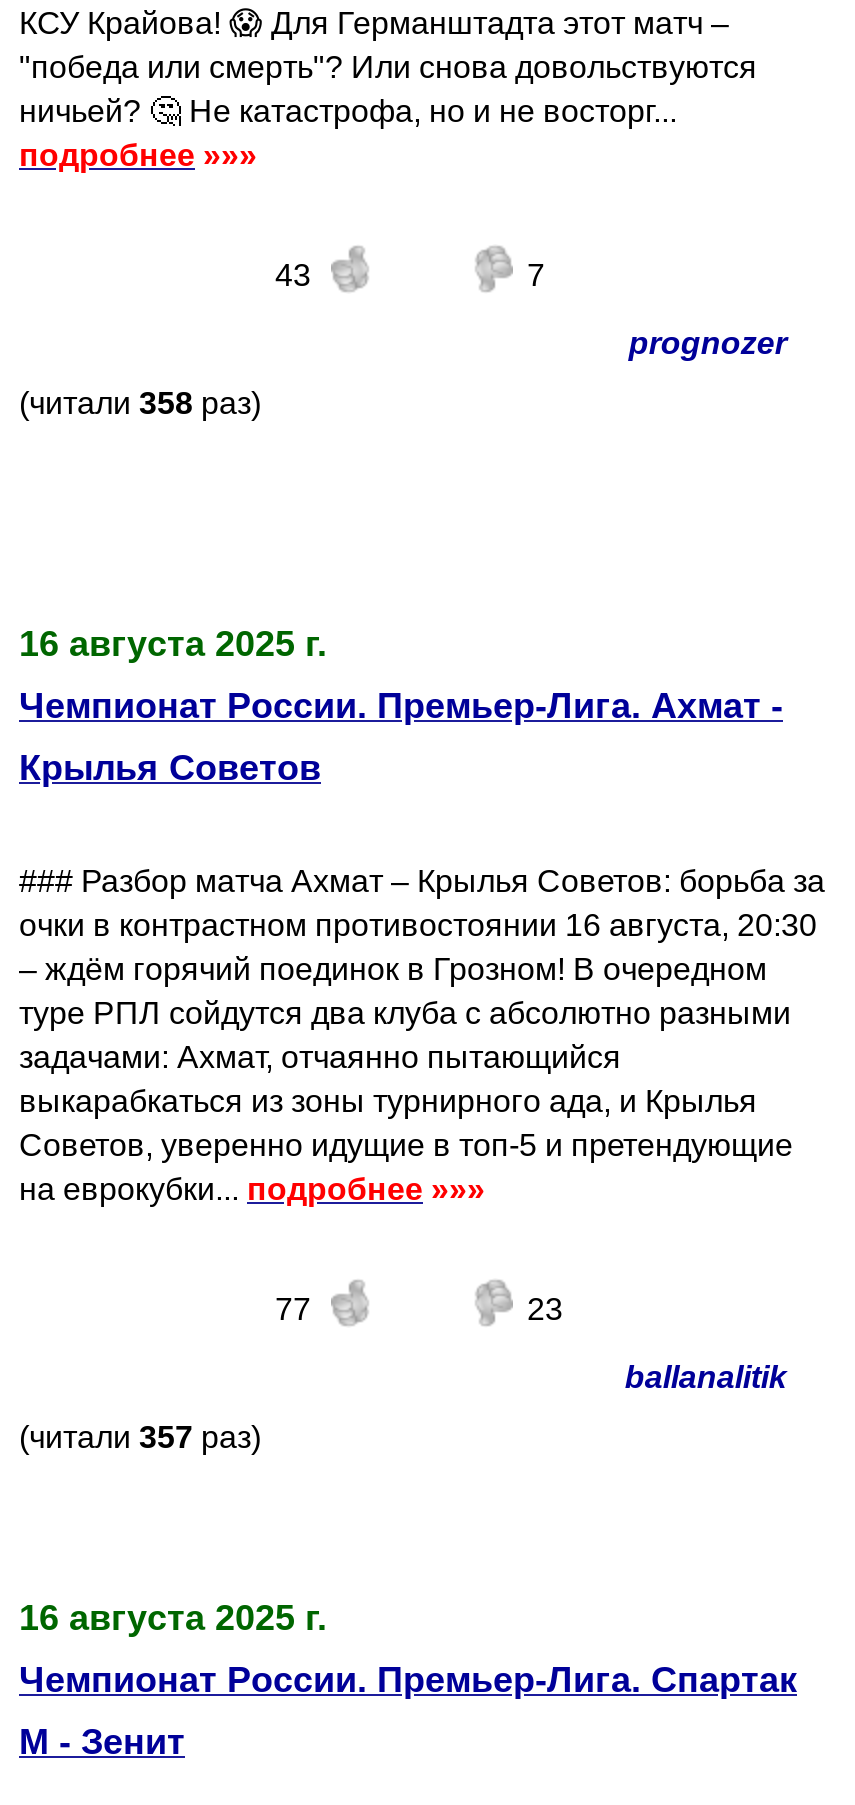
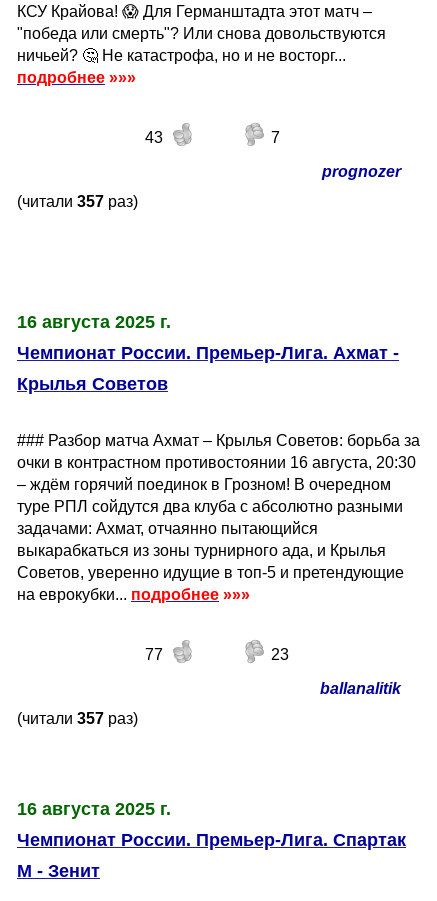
- (читали 358 раз)
+ (читали 357 раз)
